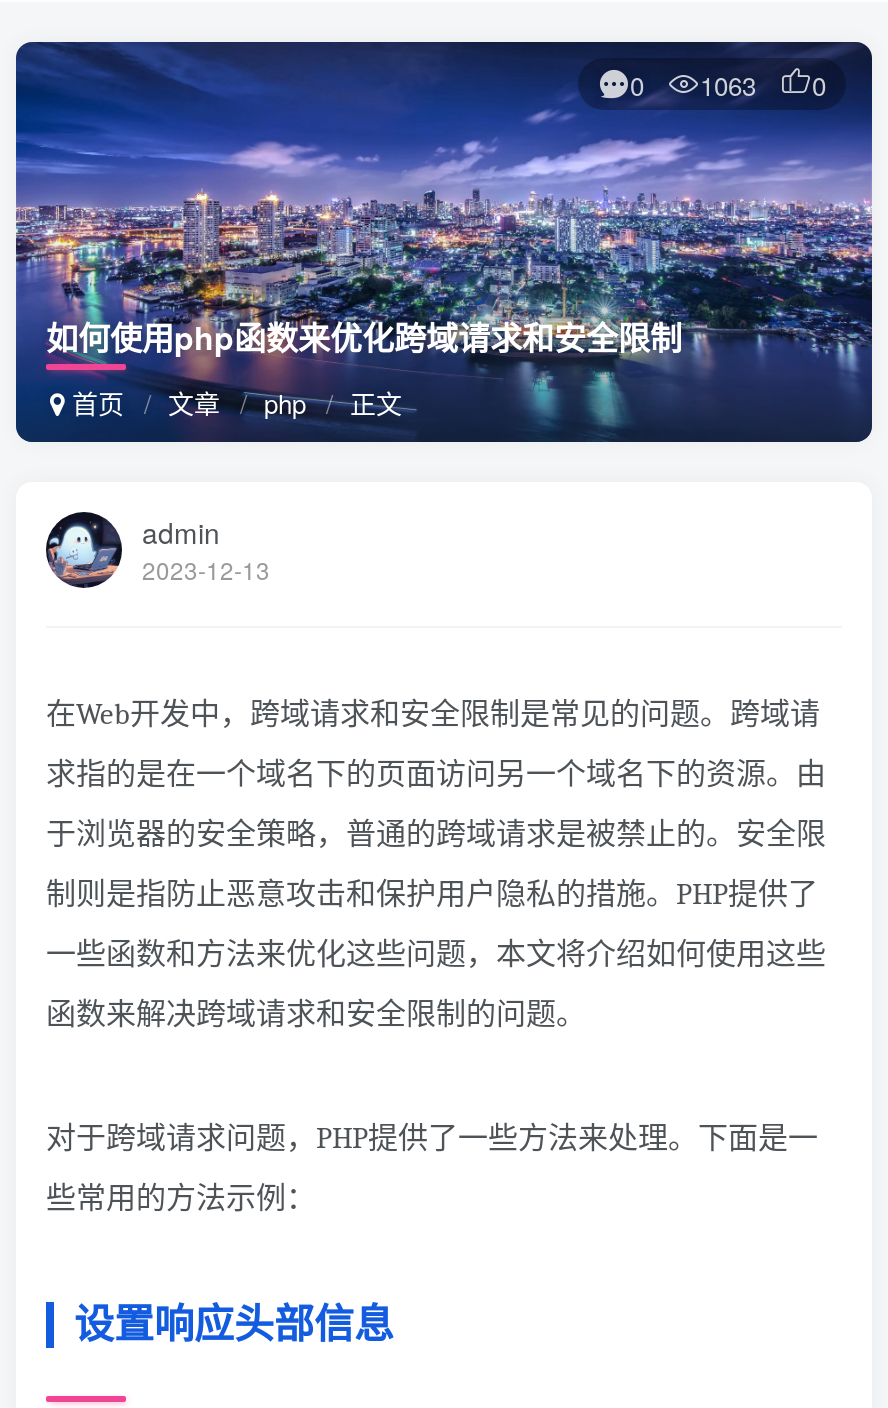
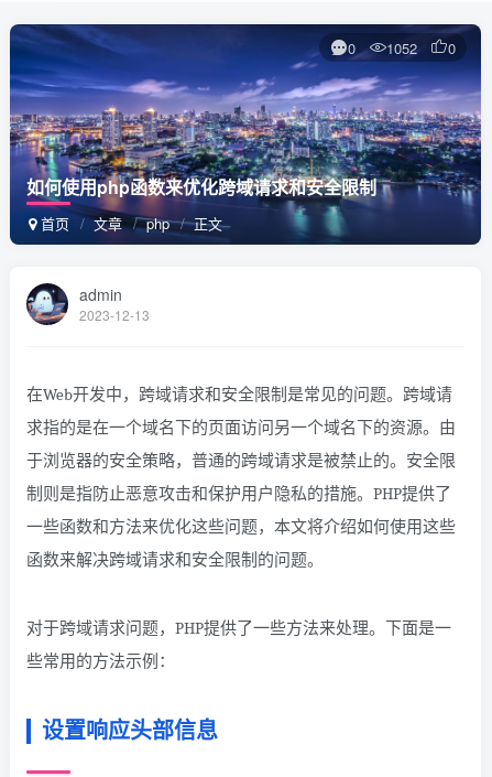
- 0 1063 0
+ 0 1052 0
